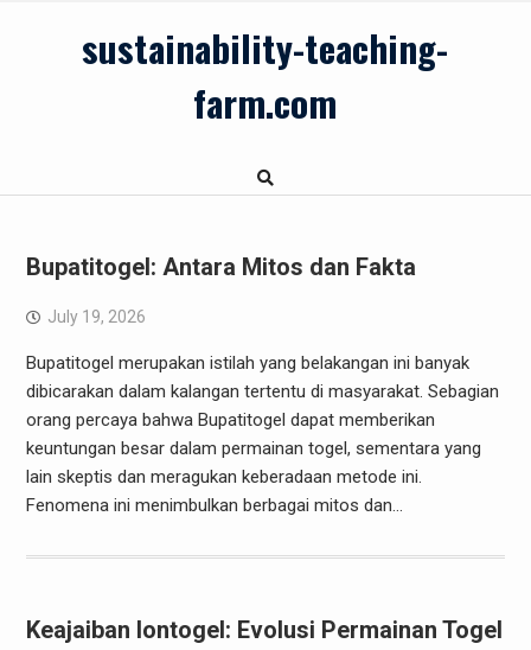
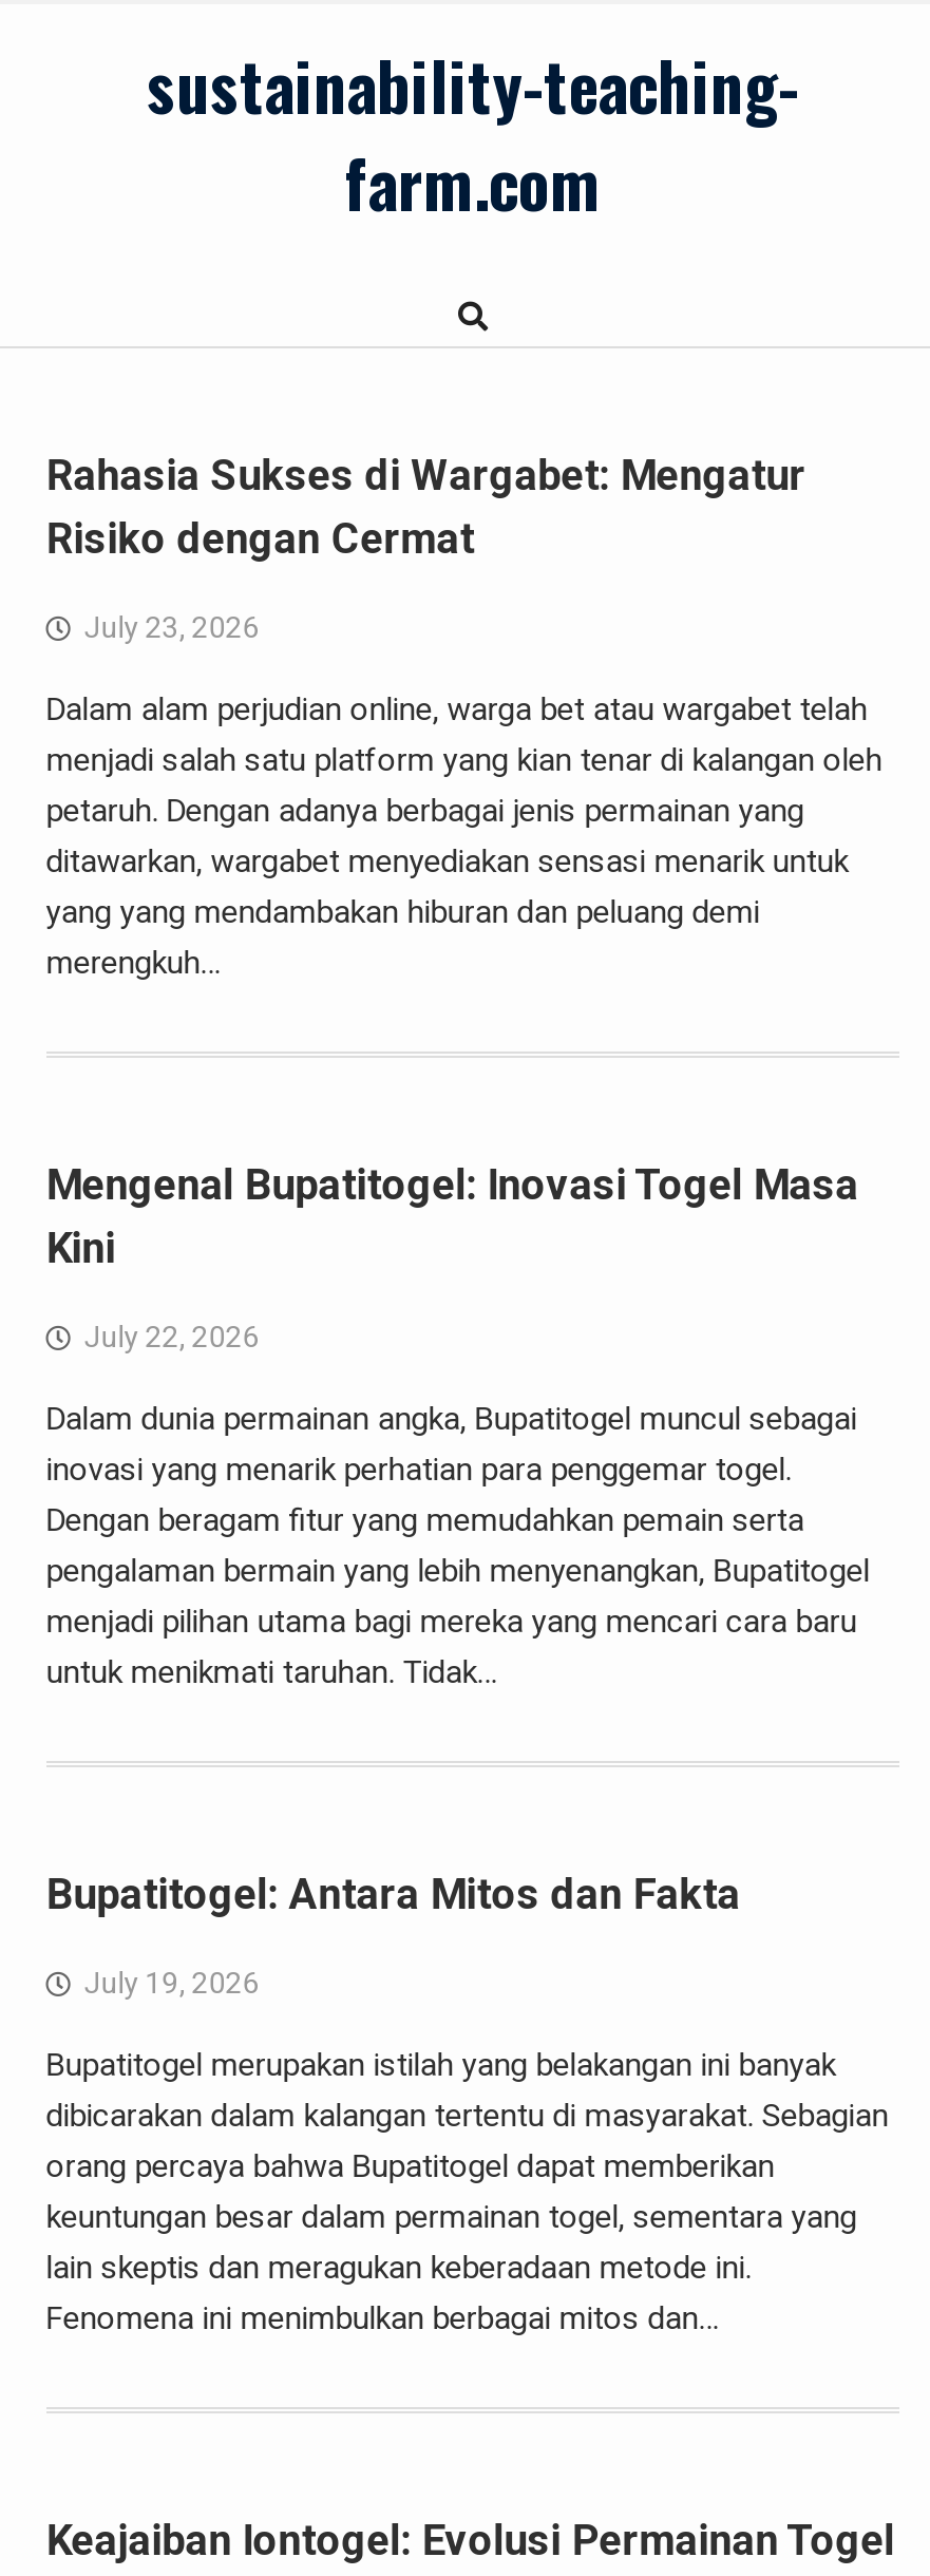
+ Rahasia Sukses di Wargabet: Mengatur
+ Risiko dengan Cermat
+ July 23, 2026
+ Dalam alam perjudian online, warga bet atau wargabet telah
+ menjadi salah satu platform yang kian tenar di kalangan oleh
+ petaruh. Dengan adanya berbagai jenis permainan yang
+ ditawarkan, wargabet menyediakan sensasi menarik untuk
+ yang yang mendambakan hiburan dan peluang demi
+ merengkuh…

+ Mengenal Bupatitogel: Inovasi Togel Masa
+ Kini
+ July 22, 2026
+ Dalam dunia permainan angka, Bupatitogel muncul sebagai
+ inovasi yang menarik perhatian para penggemar togel.
+ Dengan beragam fitur yang memudahkan pemain serta
+ pengalaman bermain yang lebih menyenangkan, Bupatitogel
+ menjadi pilihan utama bagi mereka yang mencari cara baru
+ untuk menikmati taruhan. Tidak…
